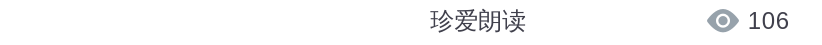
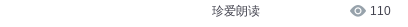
- 106
+ 110
